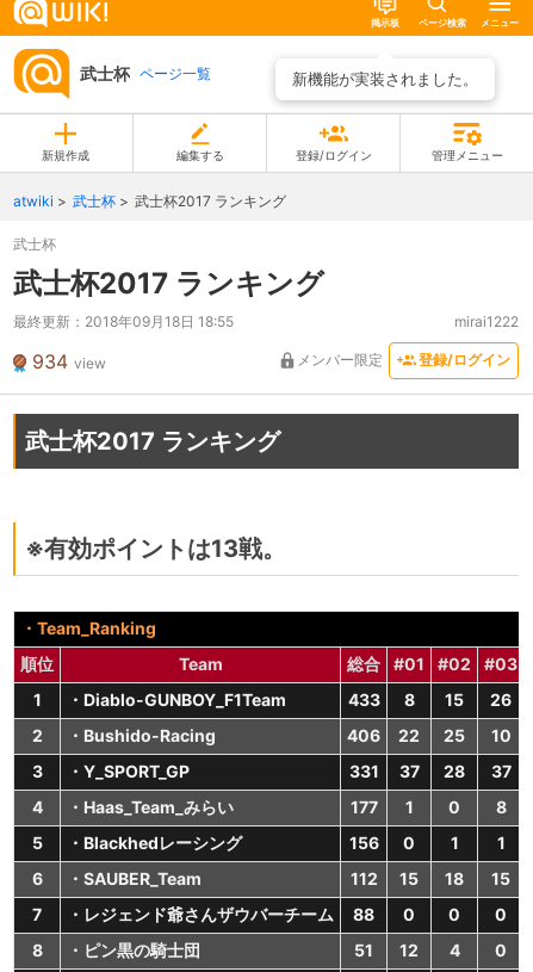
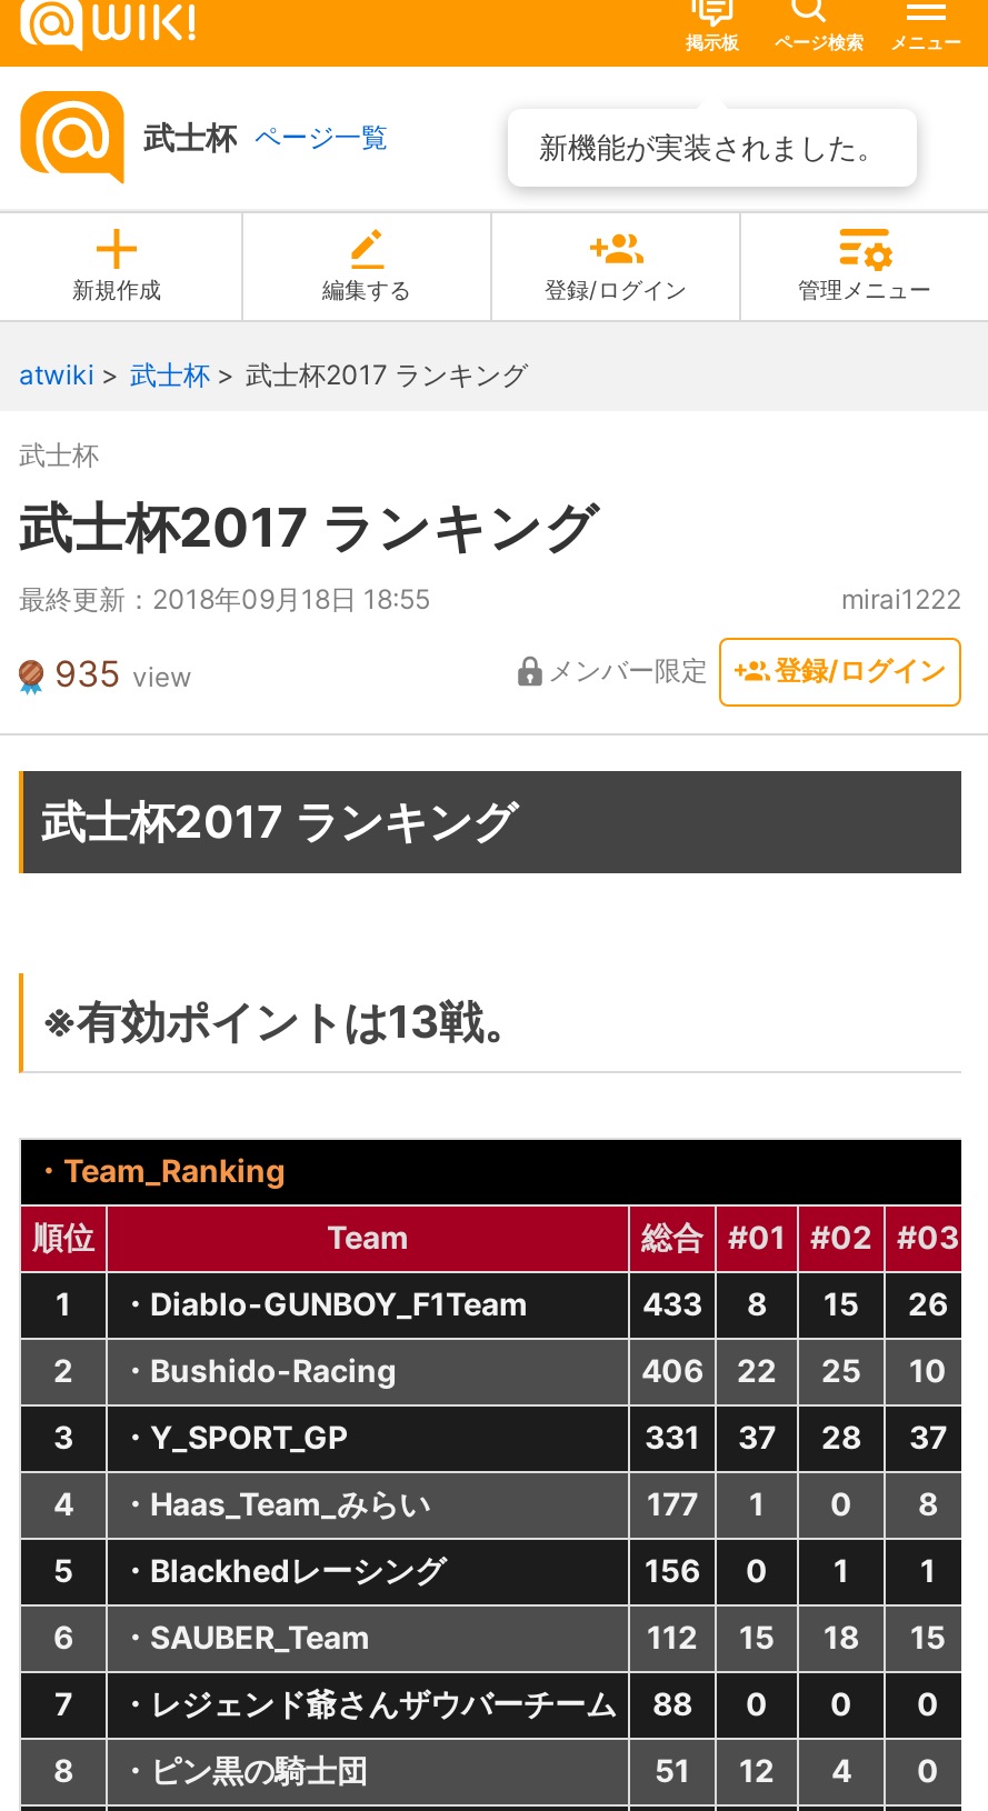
- 934 view
+ 935 view
